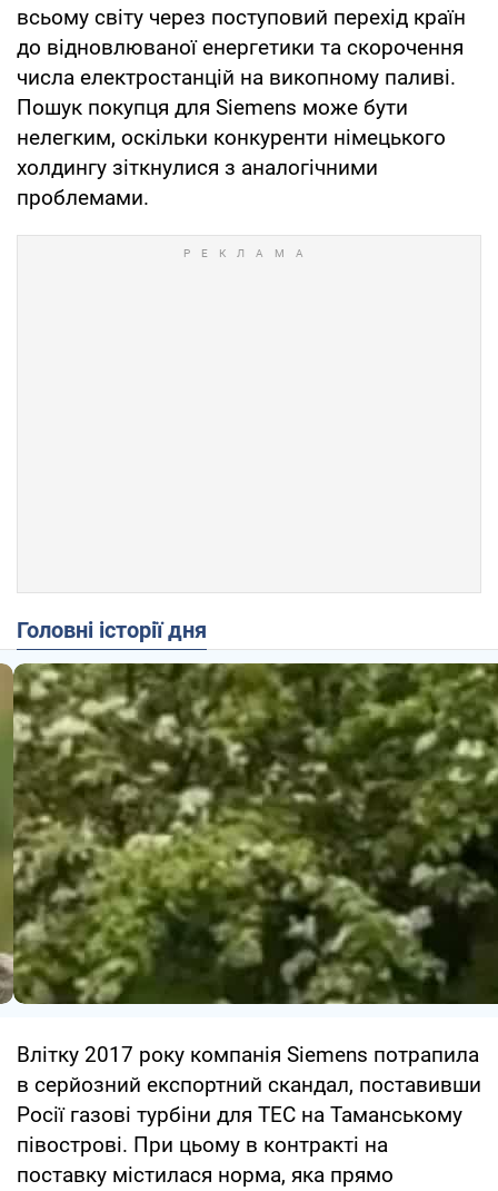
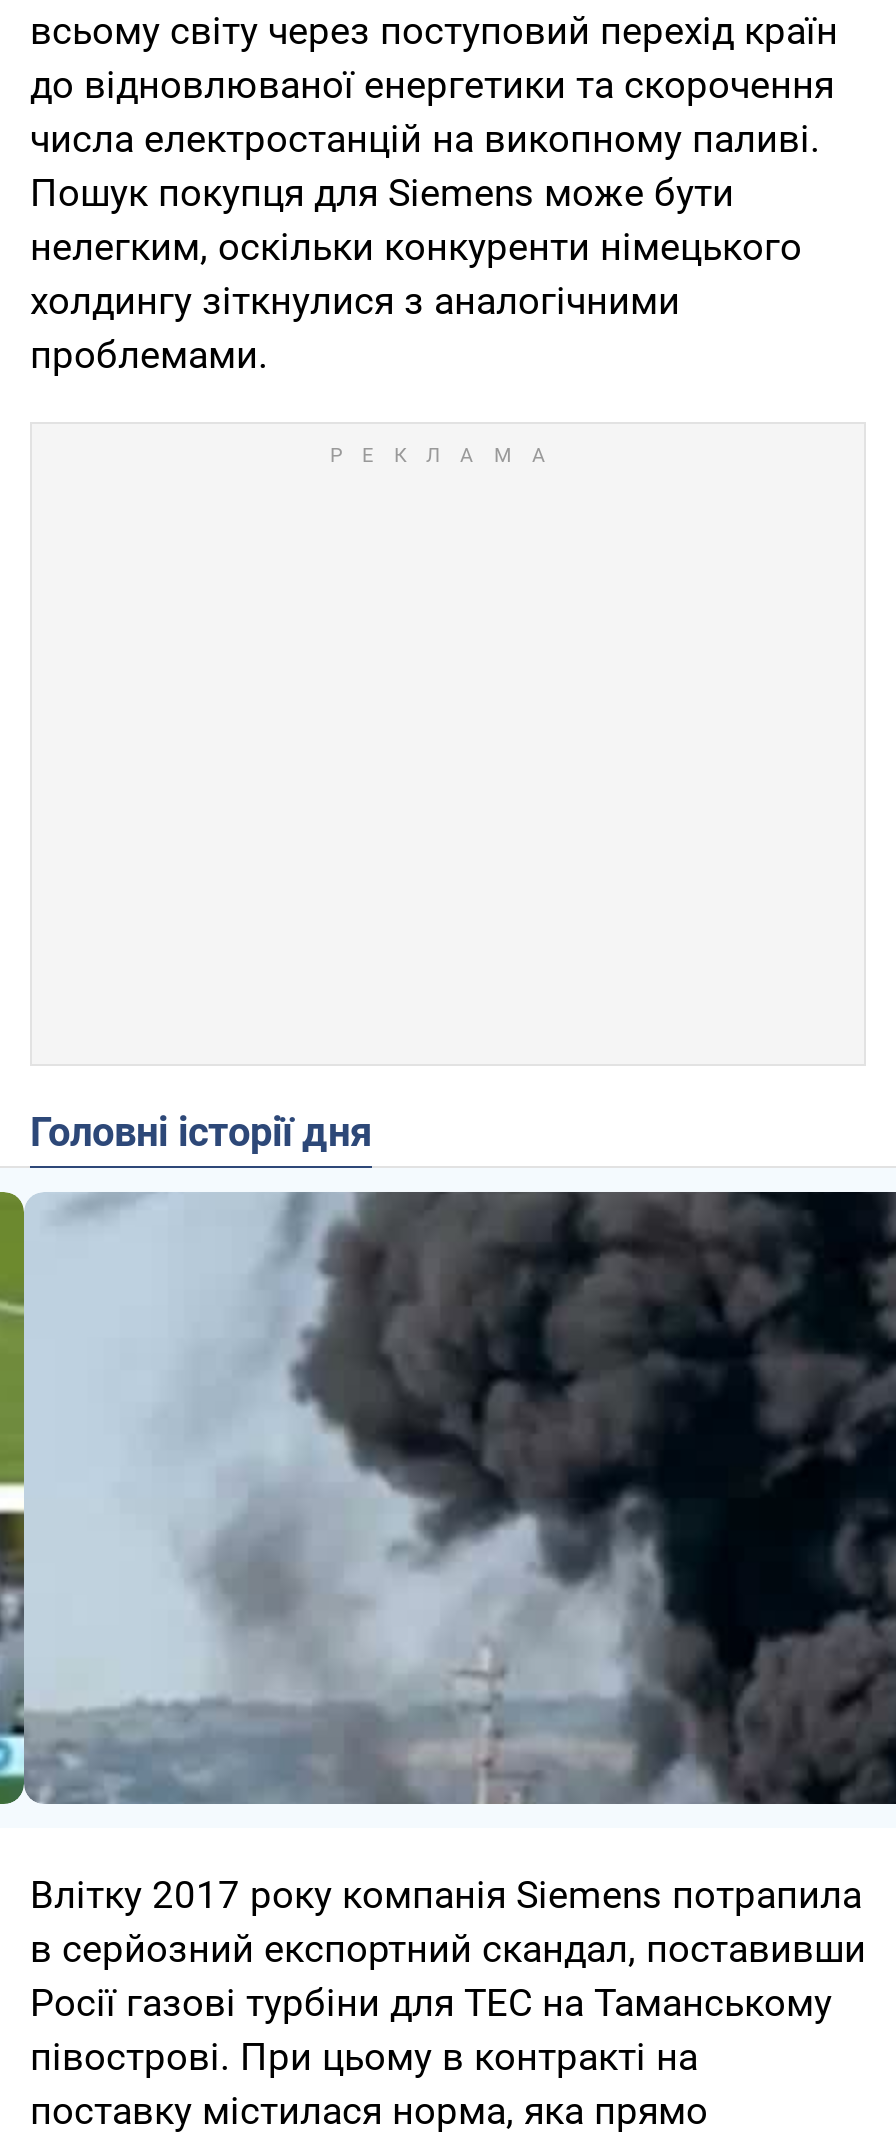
- [image]
+ [image]
